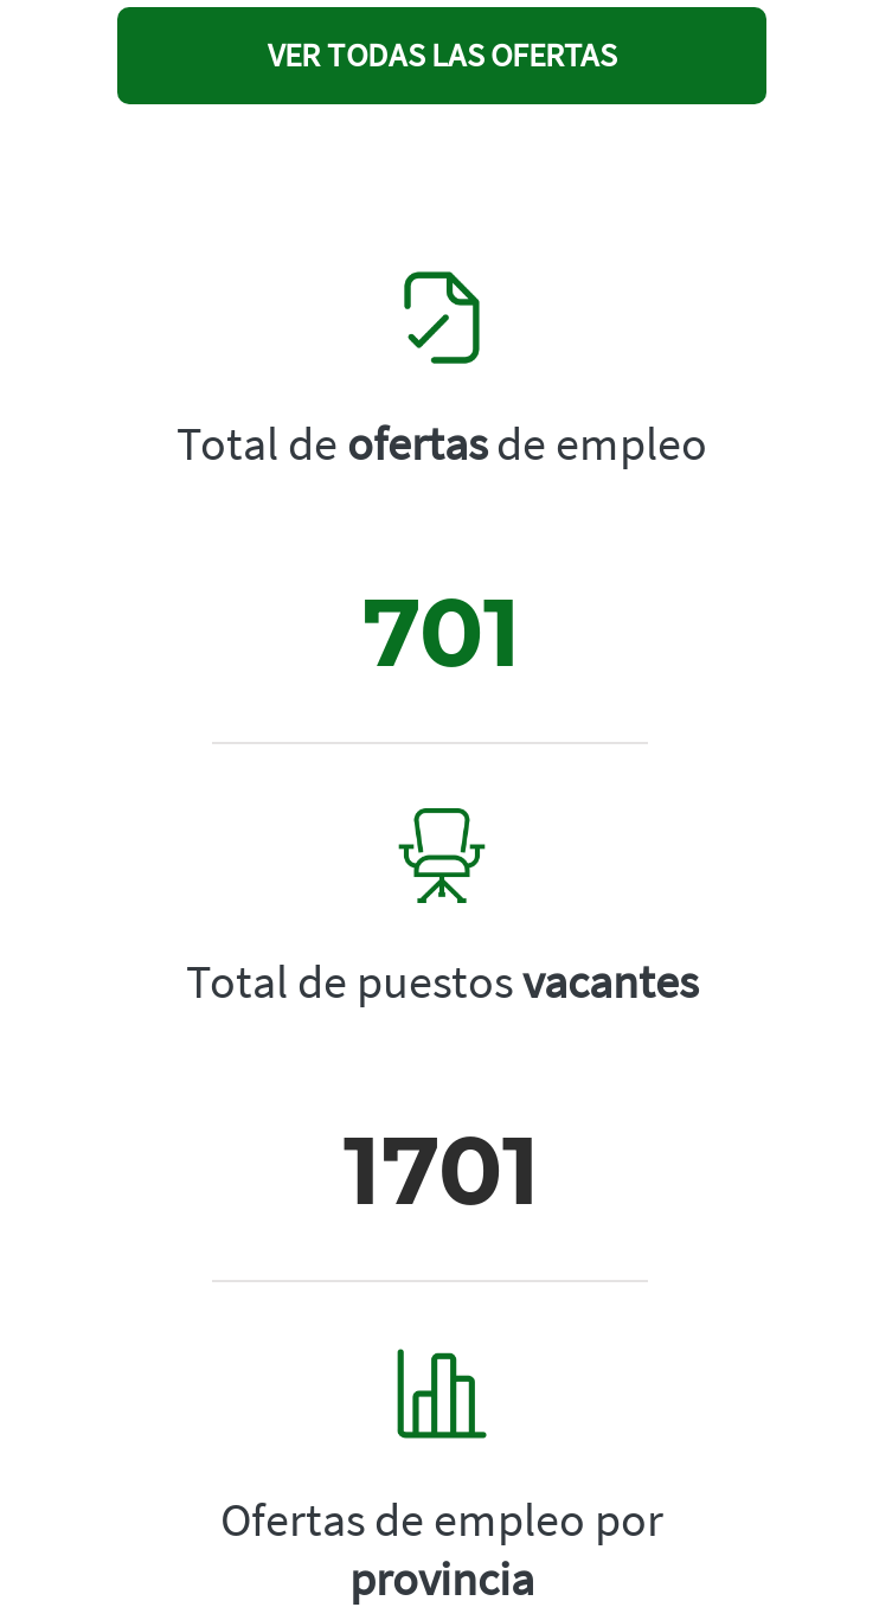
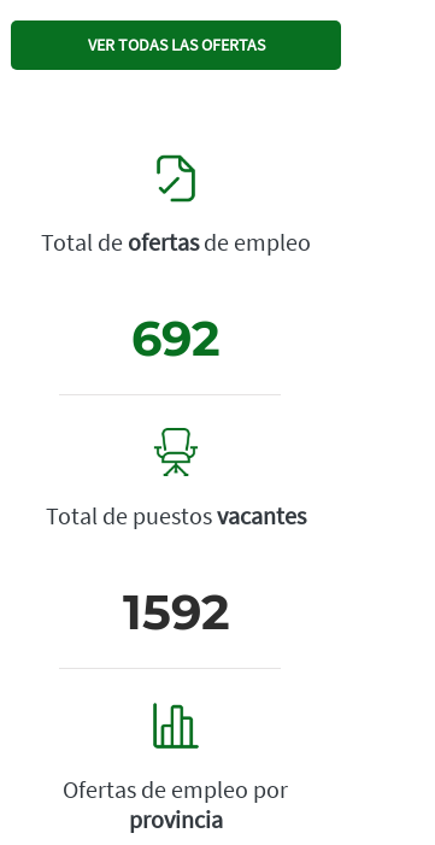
- 701
+ 692

- 1701
+ 1592
